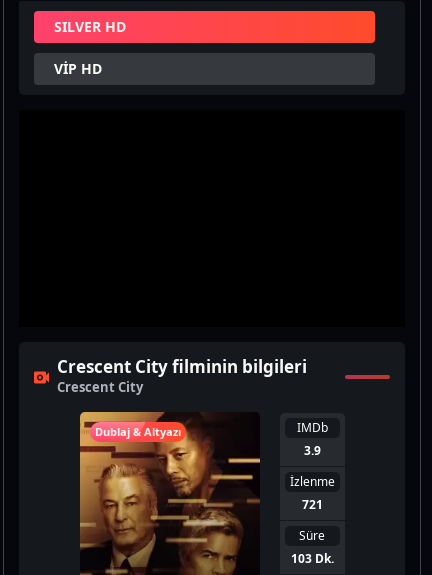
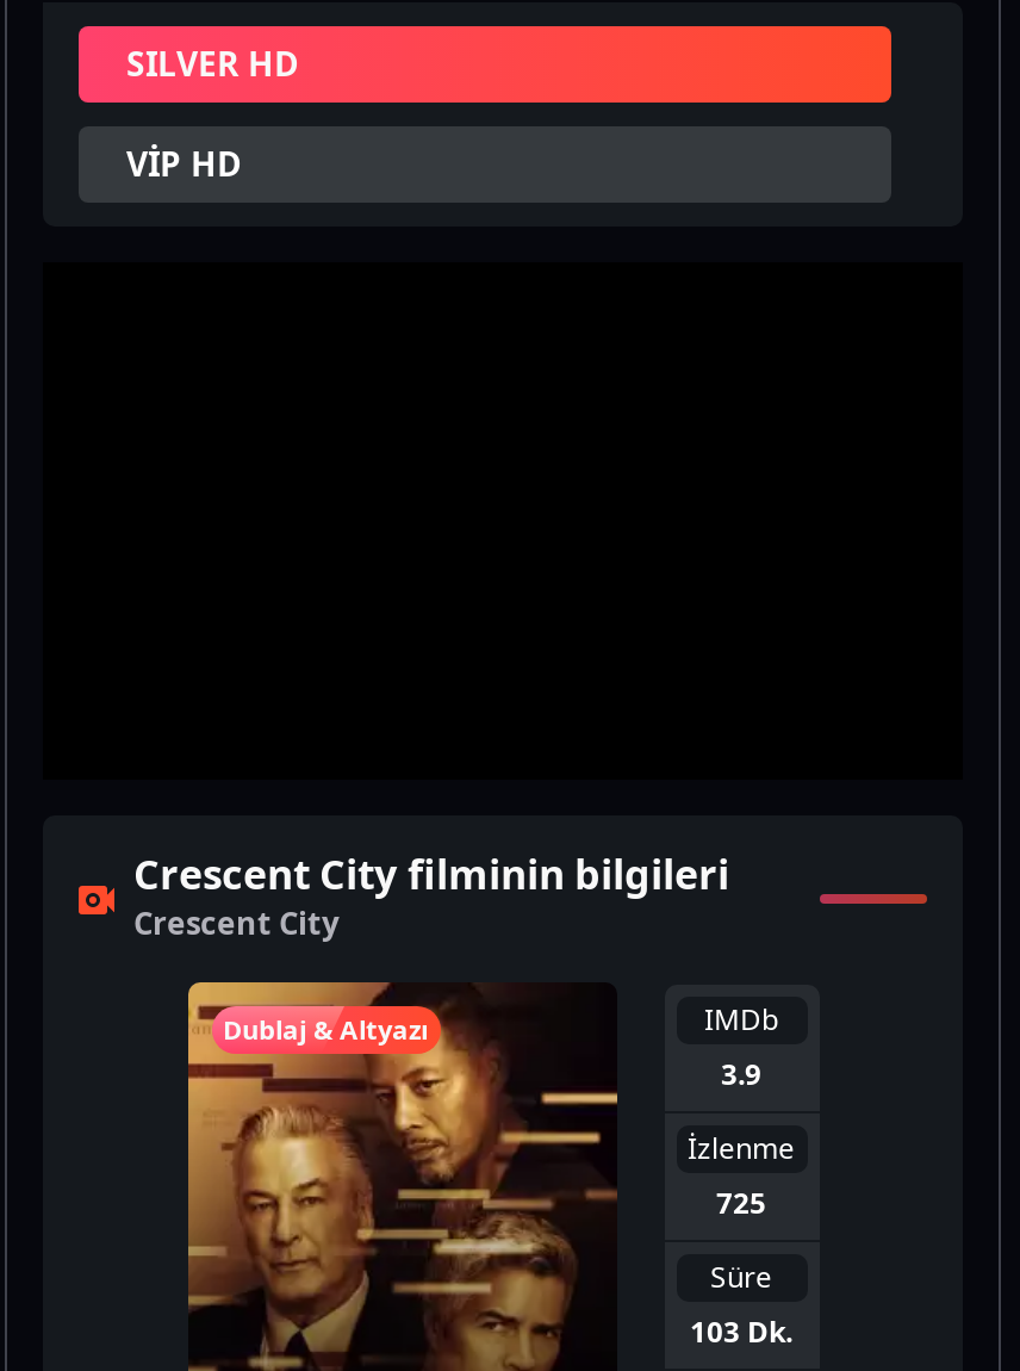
- 721
+ 725
